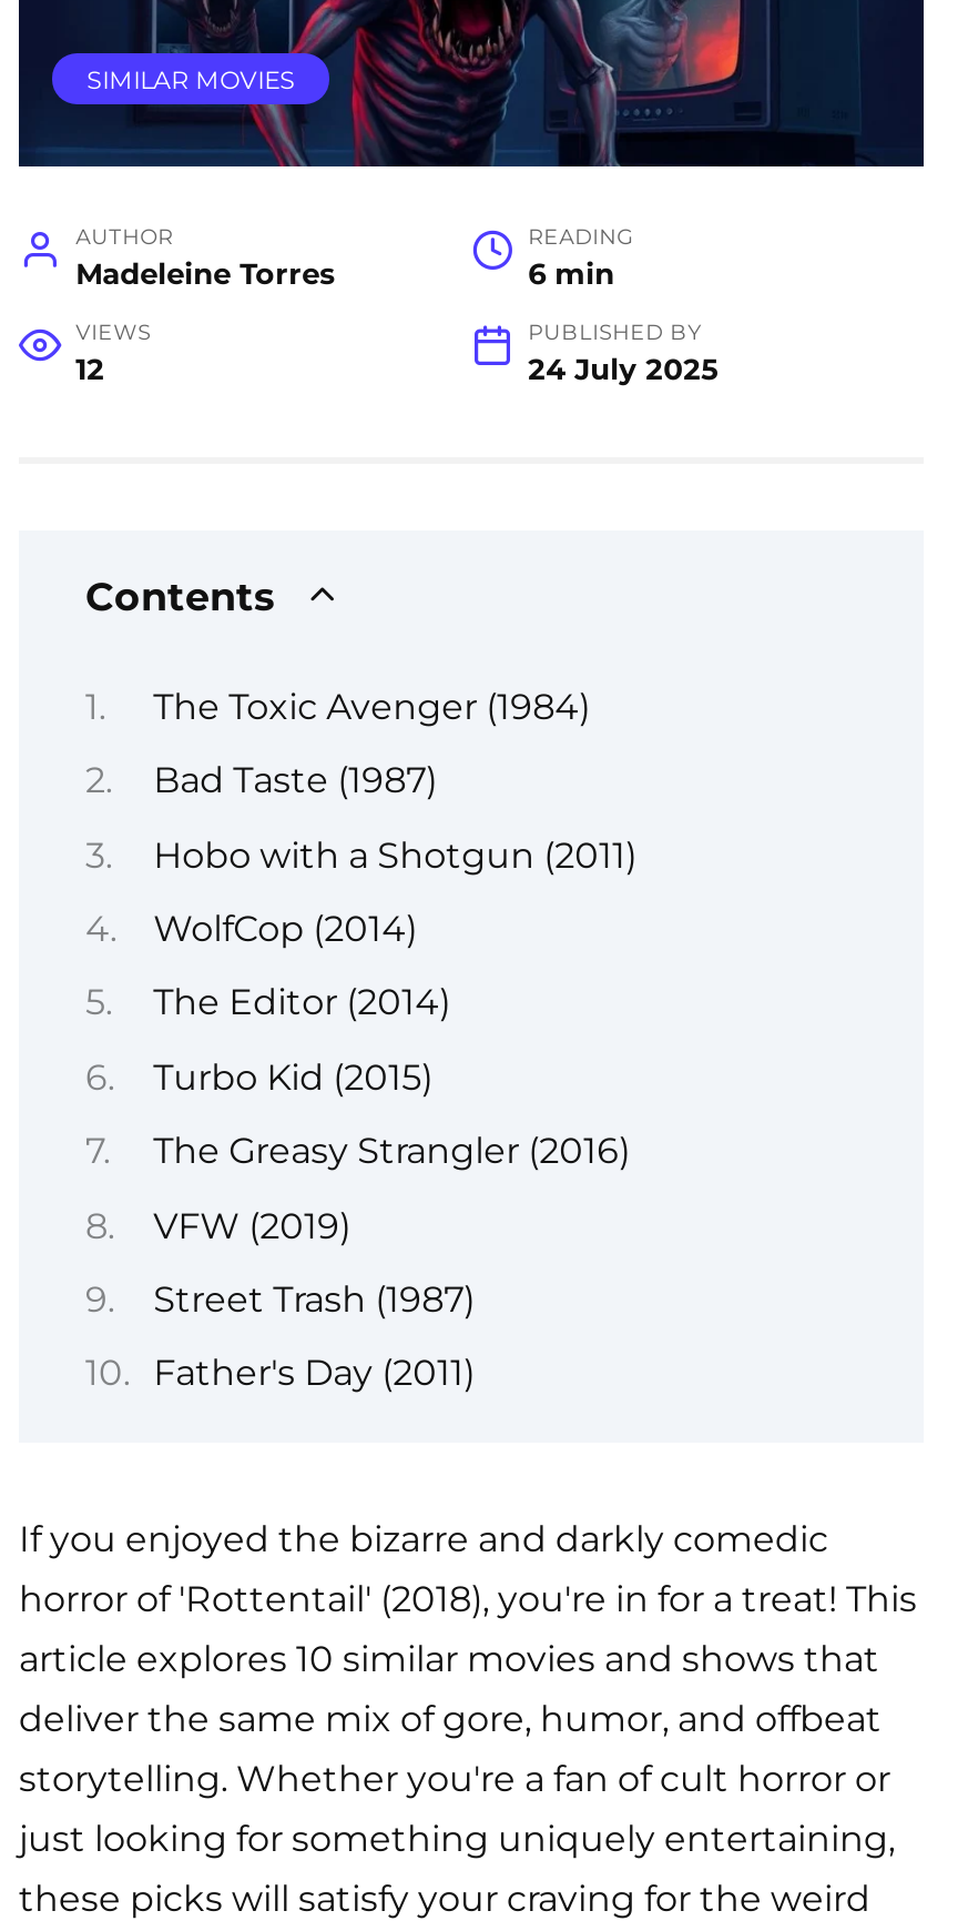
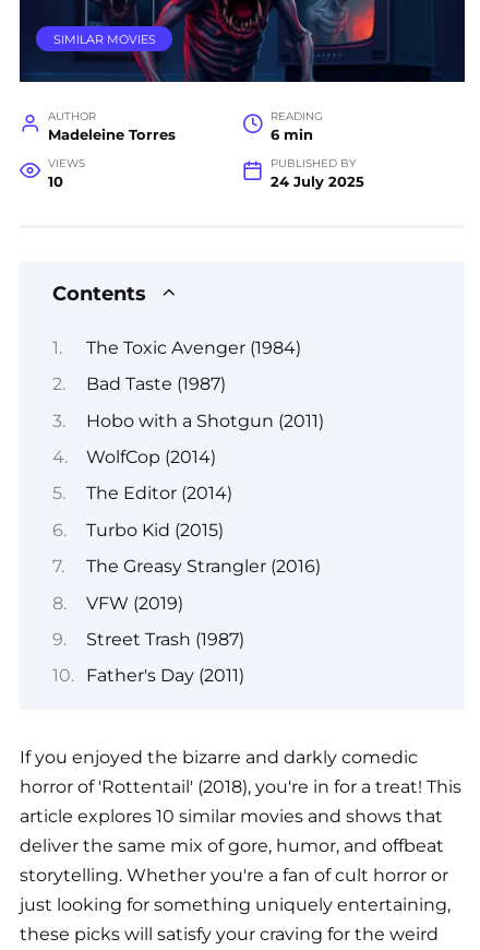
- 12
+ 10
